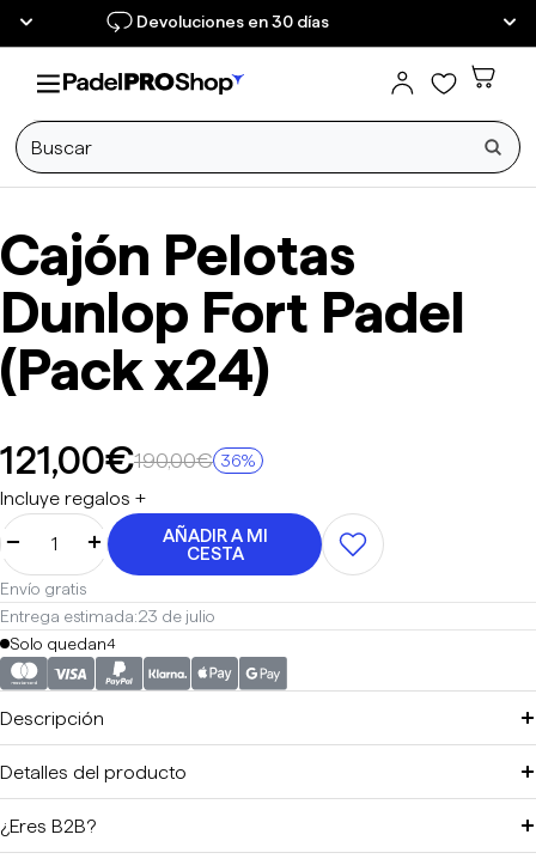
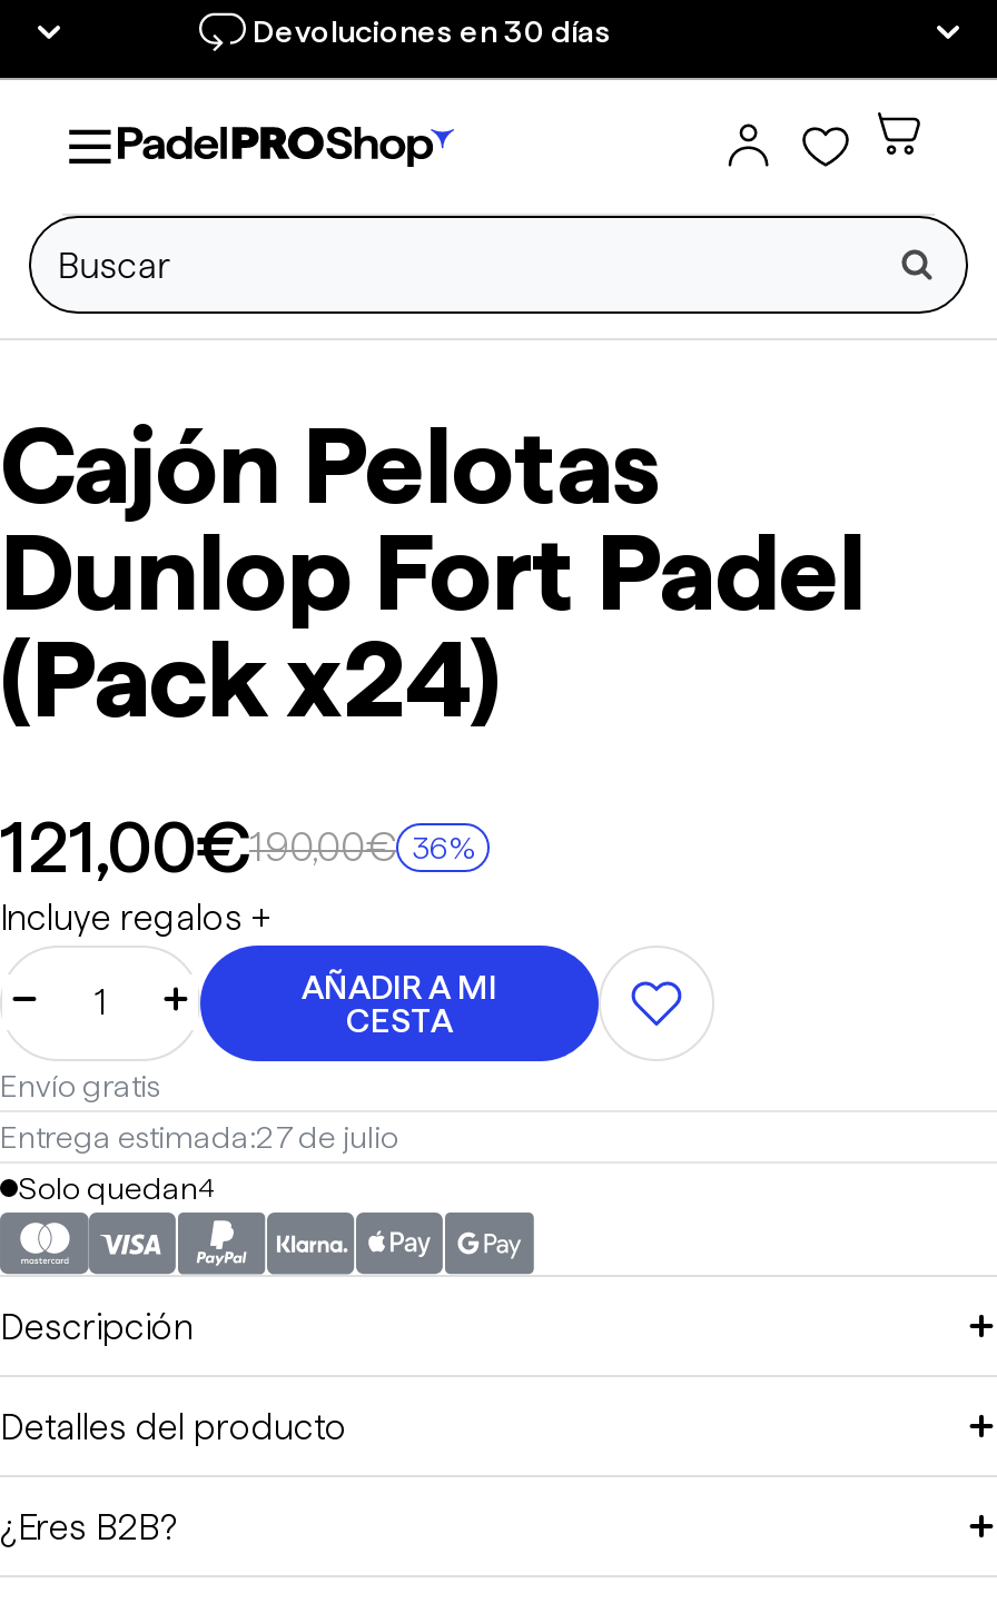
- Entrega estimada:23 de julio
+ Entrega estimada:27 de julio
